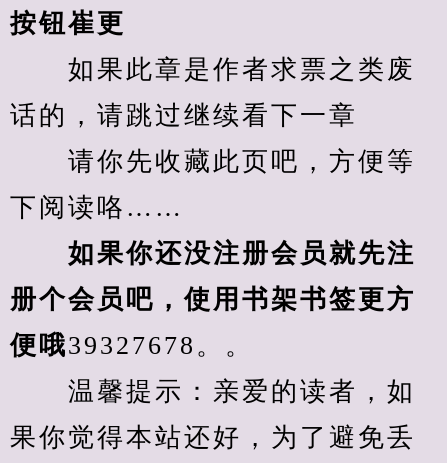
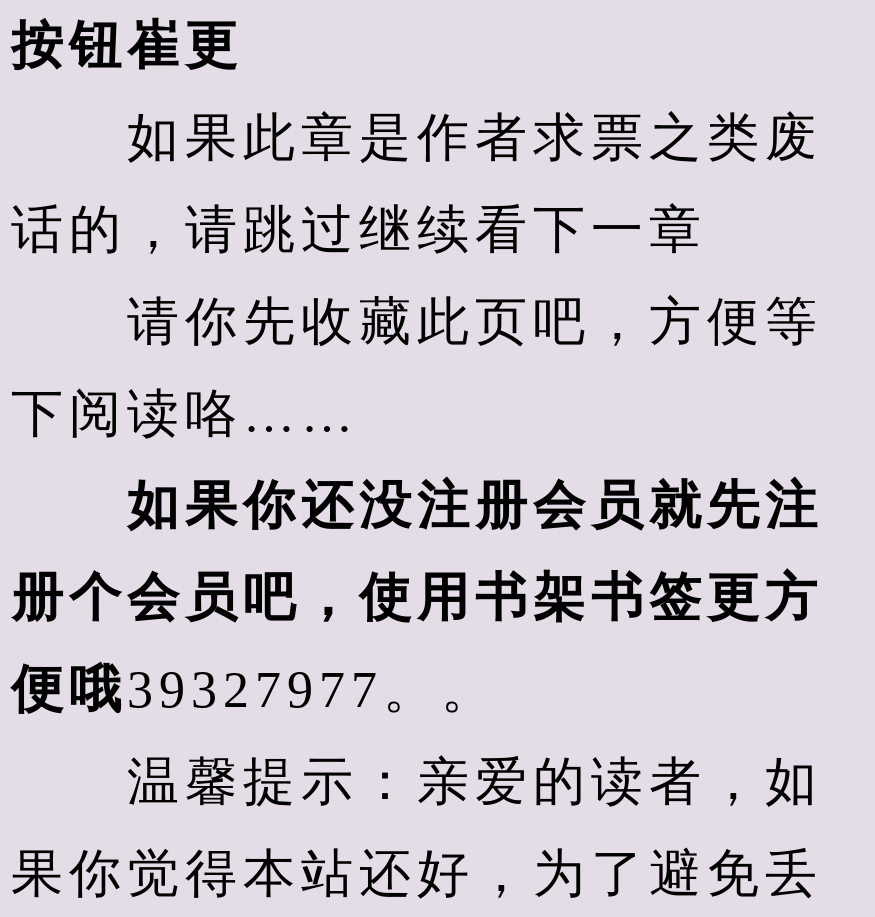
- 便哦39327678。。
+ 便哦39327977。。
